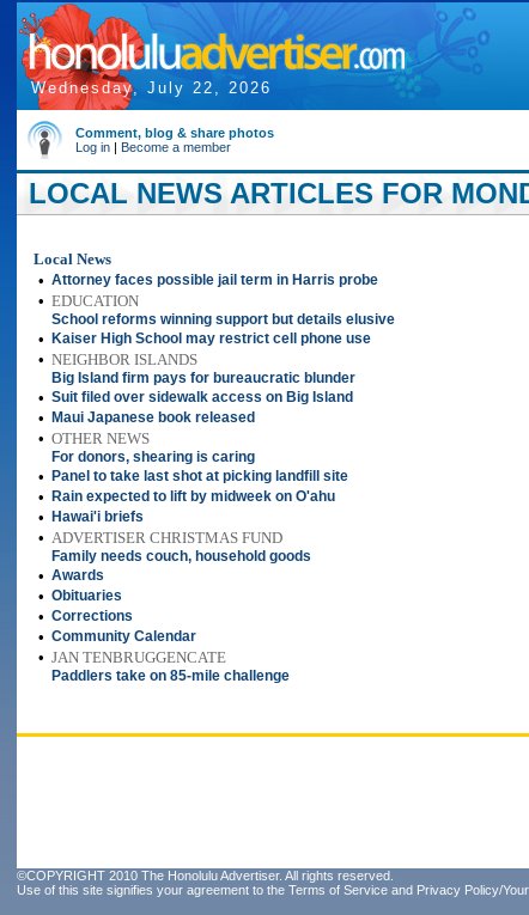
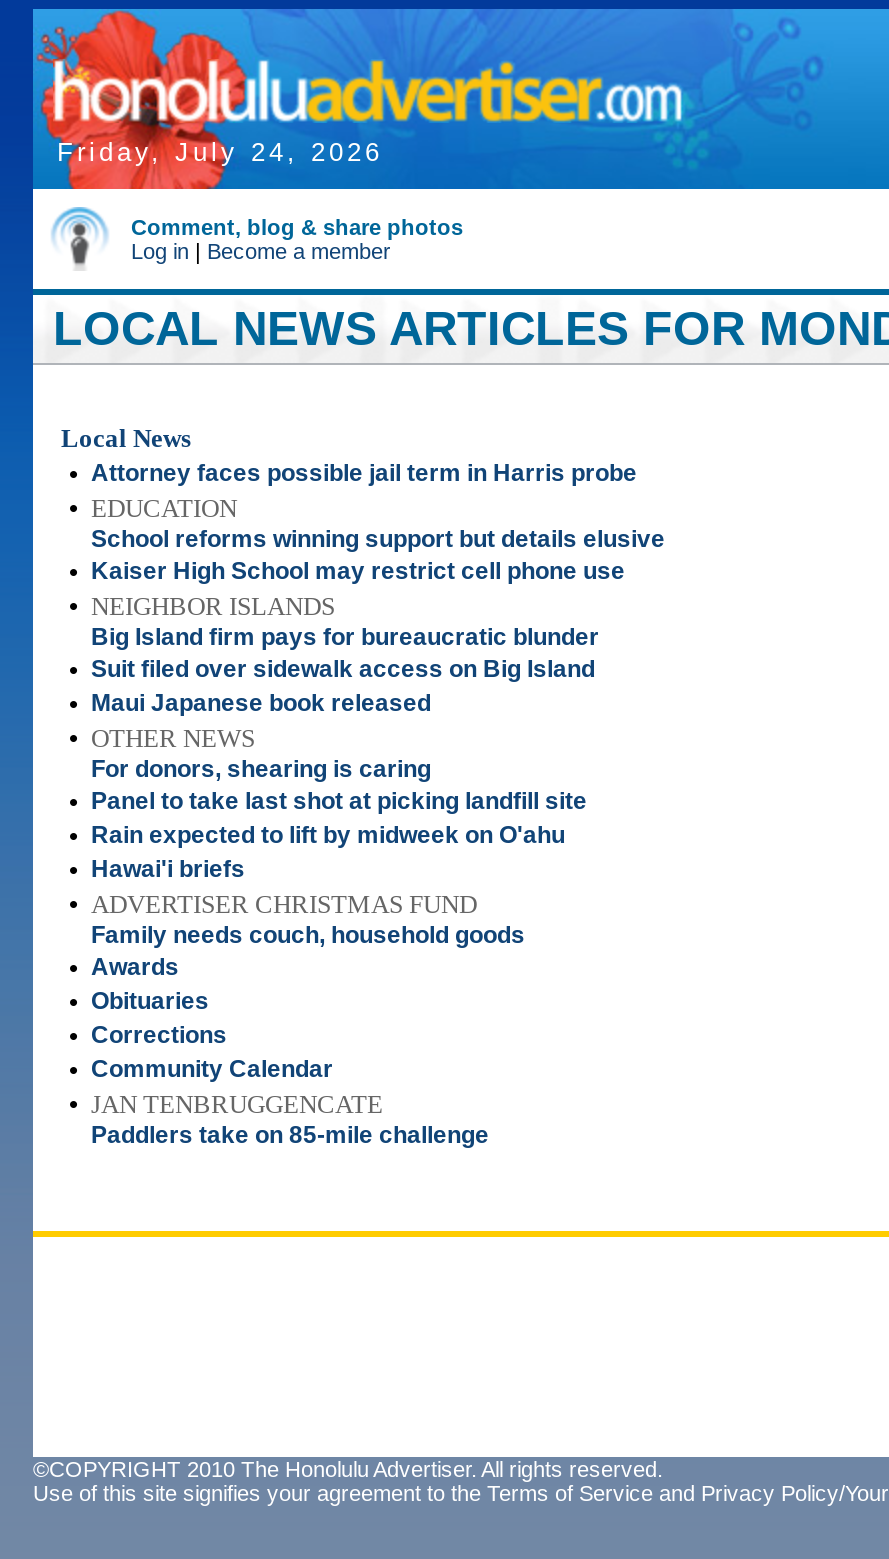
- Wednesday, July 22, 2026
+ Friday, July 24, 2026
